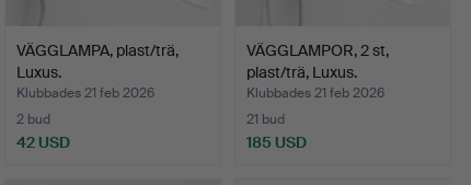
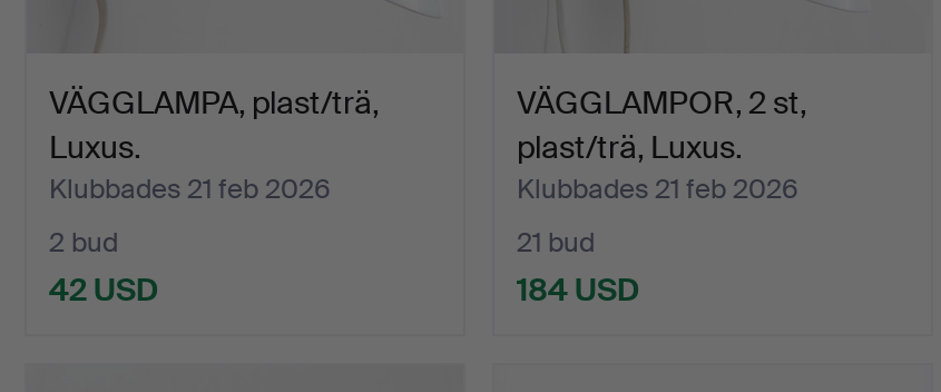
- 185 USD
+ 184 USD
